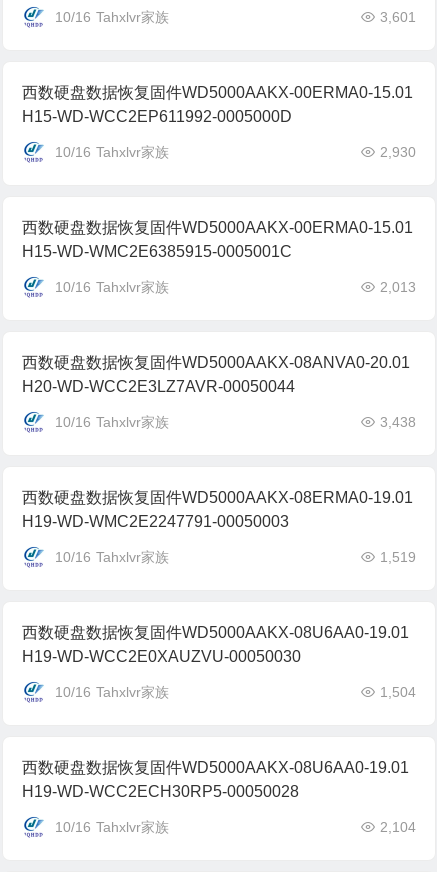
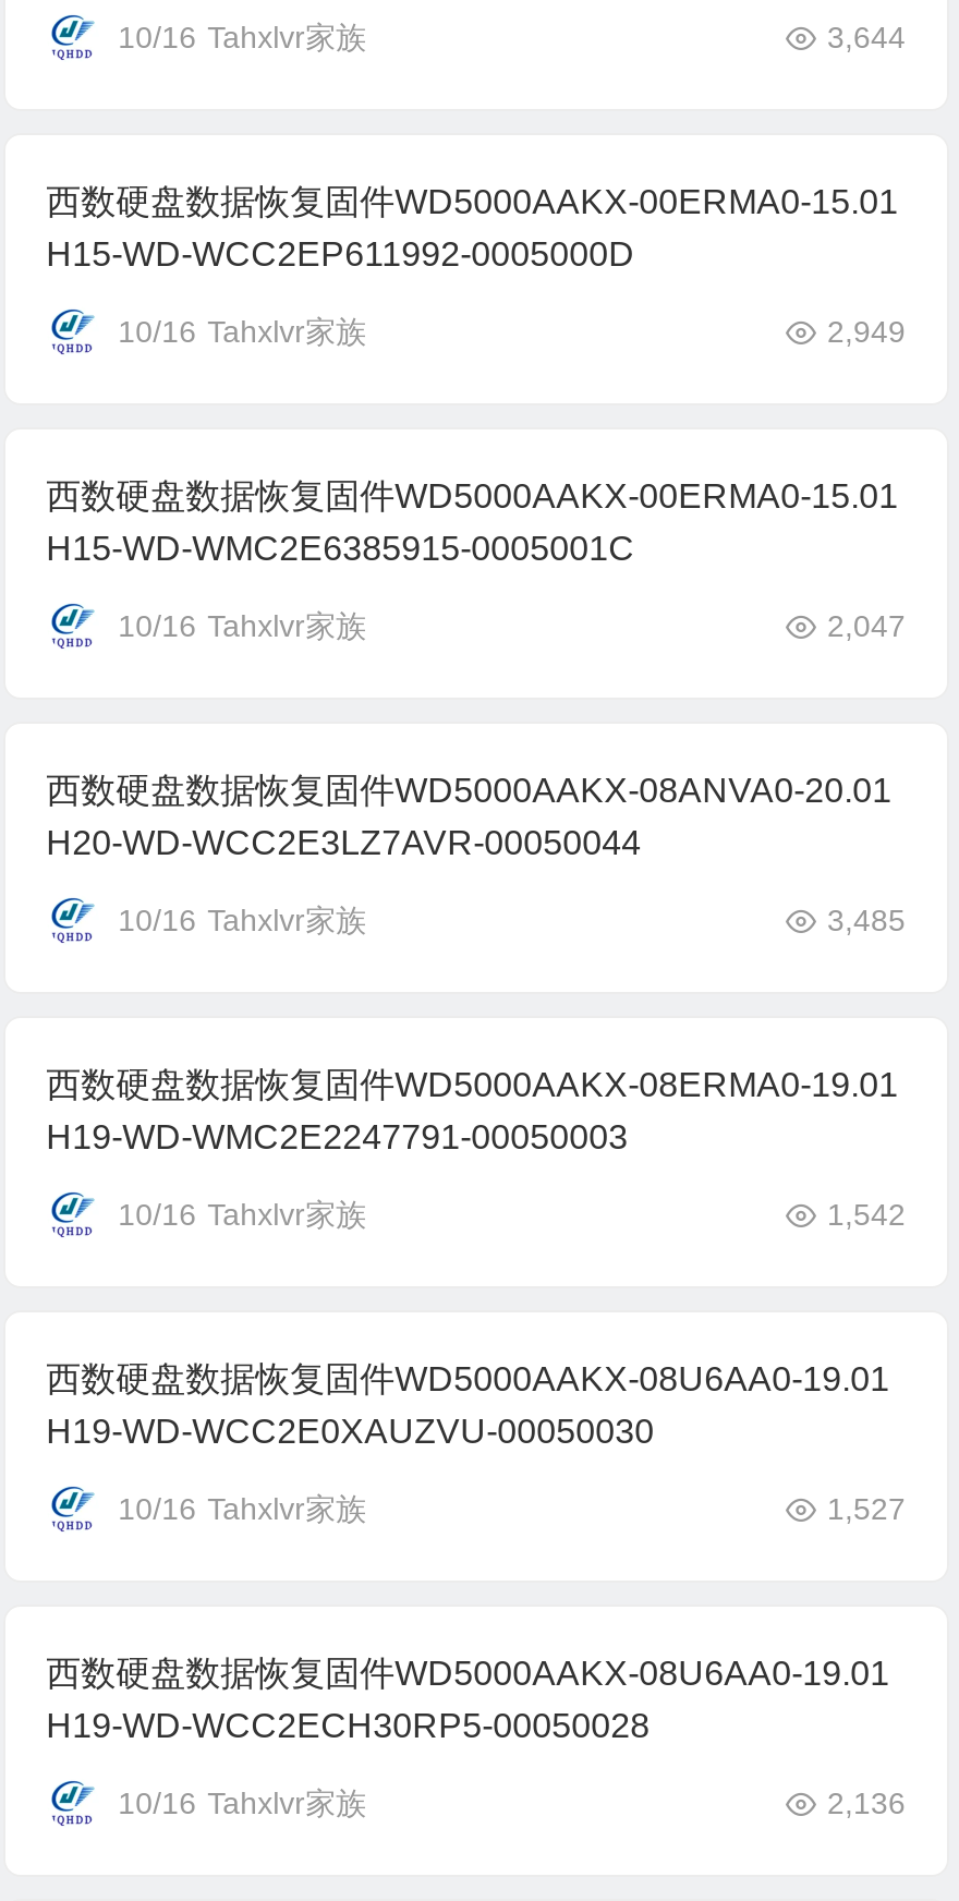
- 3,601
+ 3,644

- 2,930
+ 2,949

- 2,013
+ 2,047

- 3,438
+ 3,485

- 1,519
+ 1,542

- 1,504
+ 1,527

- 2,104
+ 2,136
